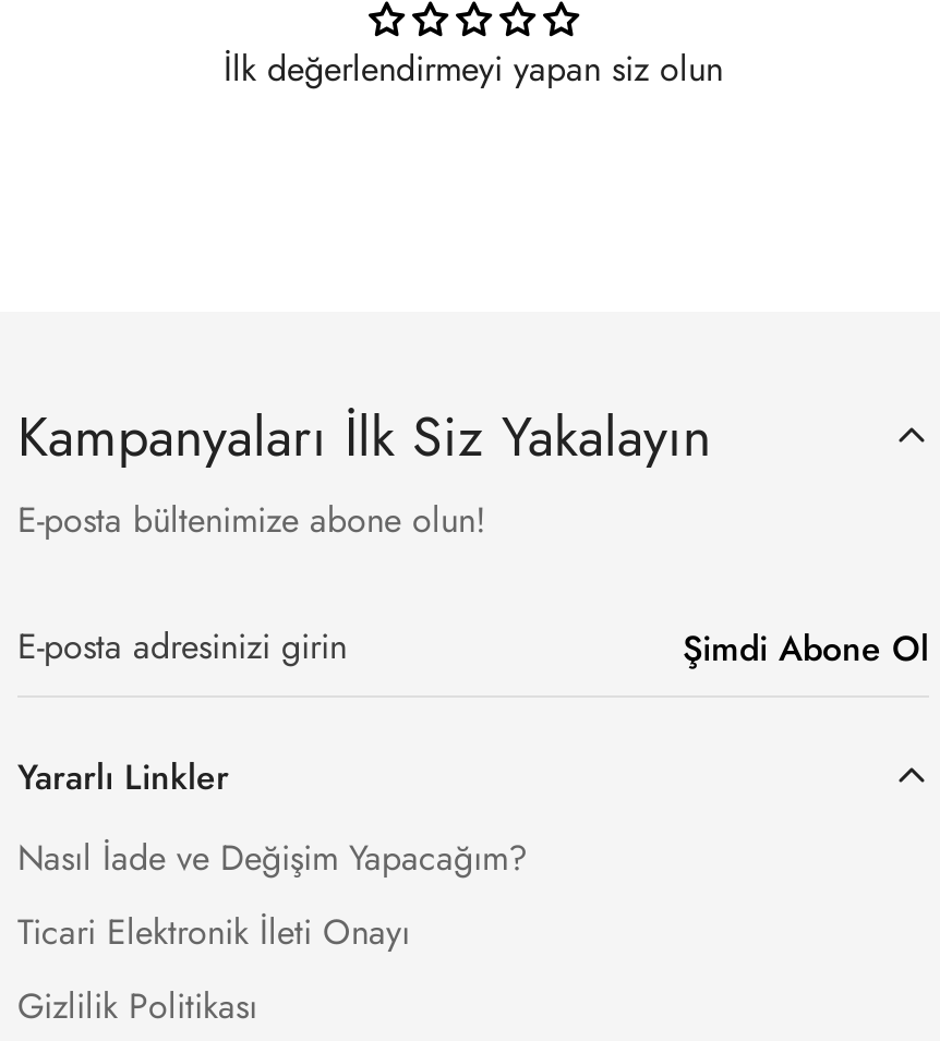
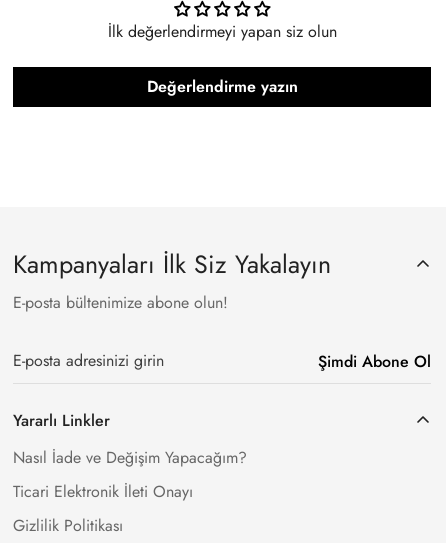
+ Değerlendirme yazın
